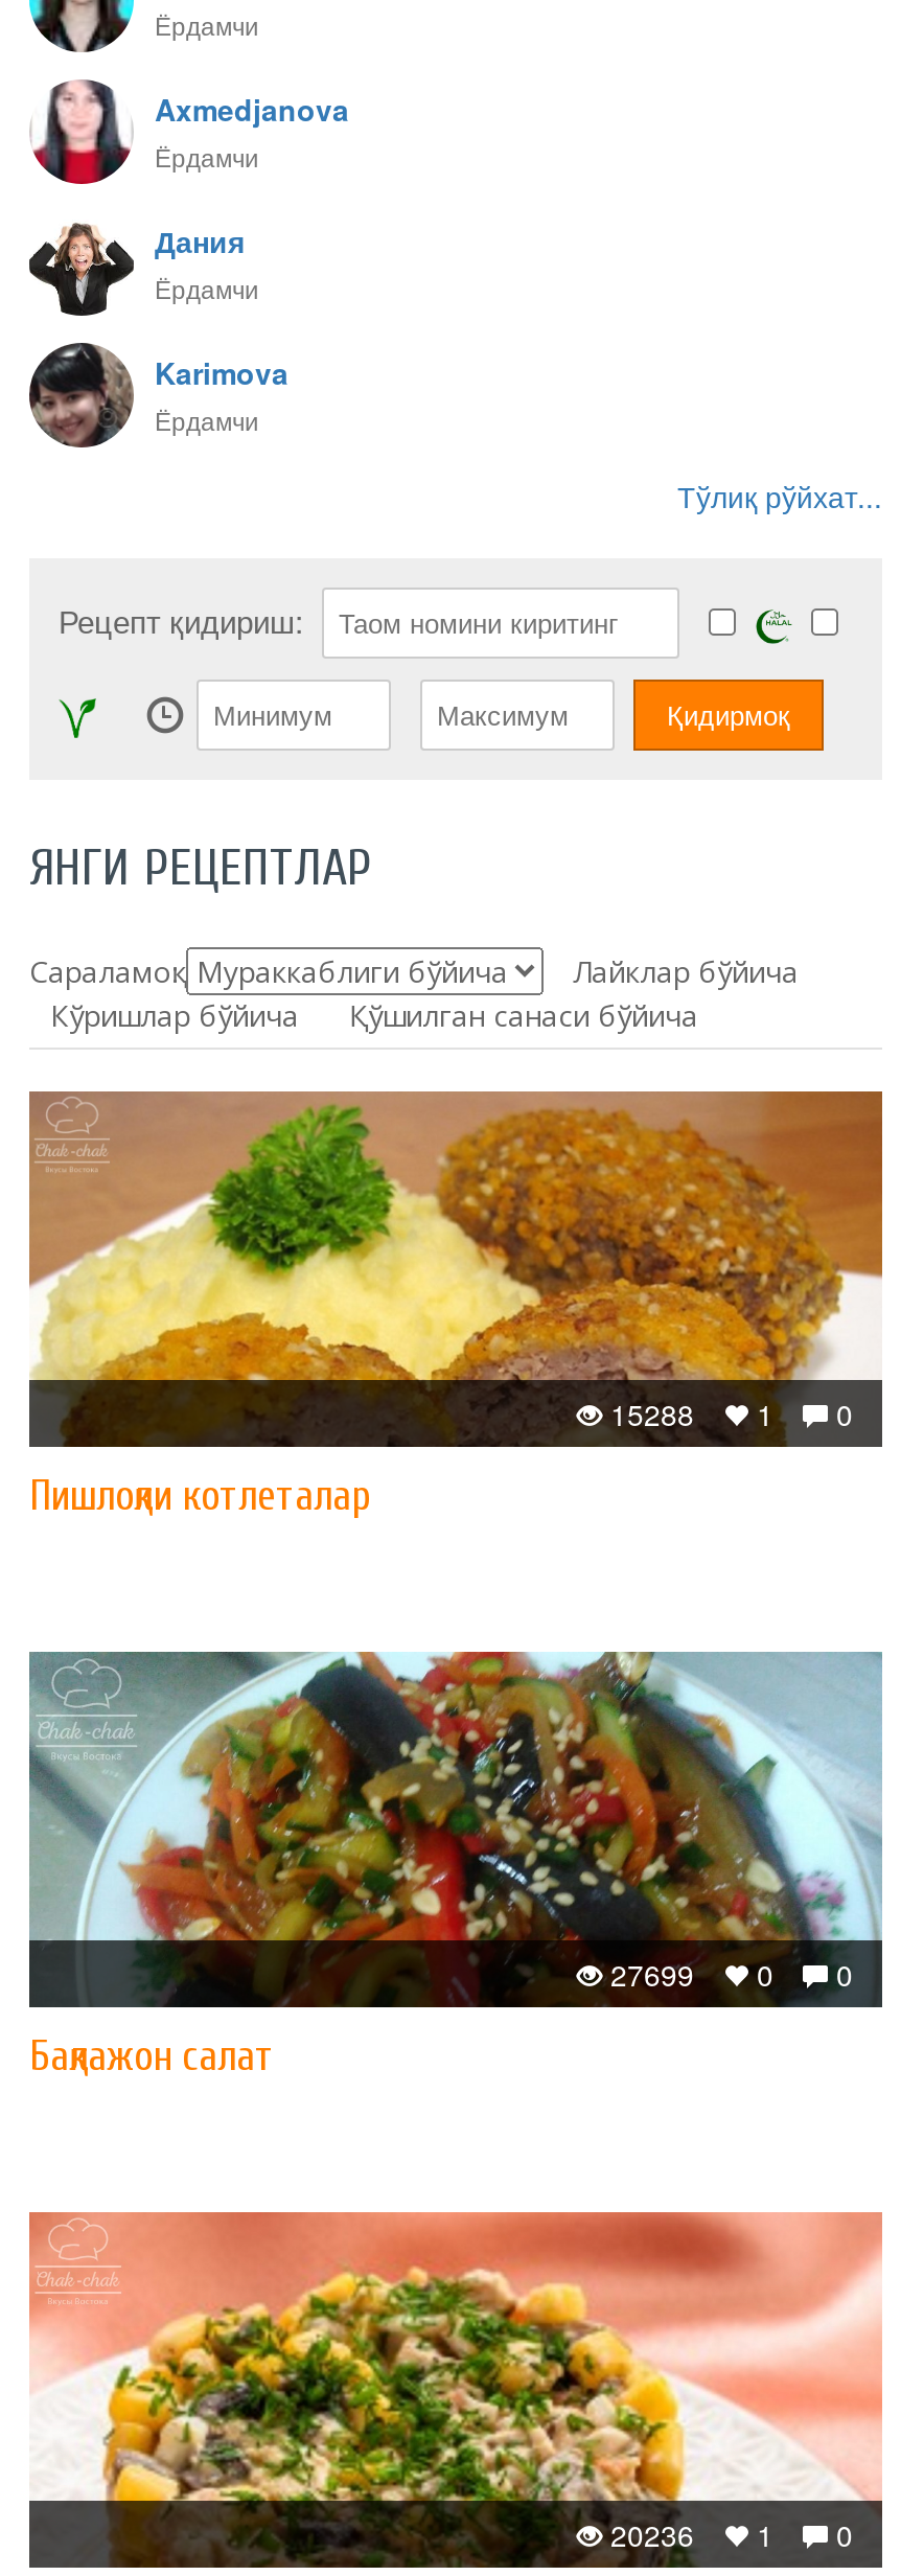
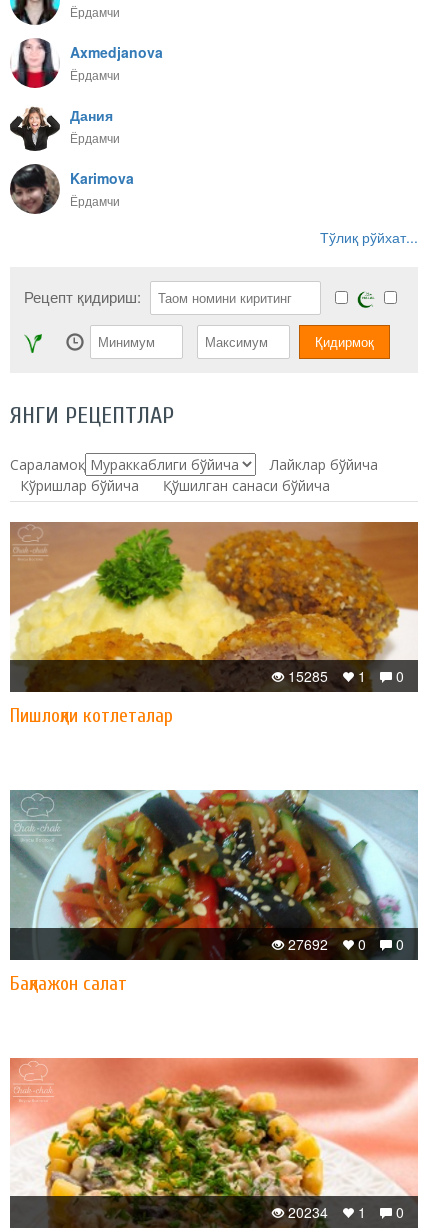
- 15288 1 0
+ 15285 1 0

- 27699 0 0
+ 27692 0 0

- 20236 1 0
+ 20234 1 0
